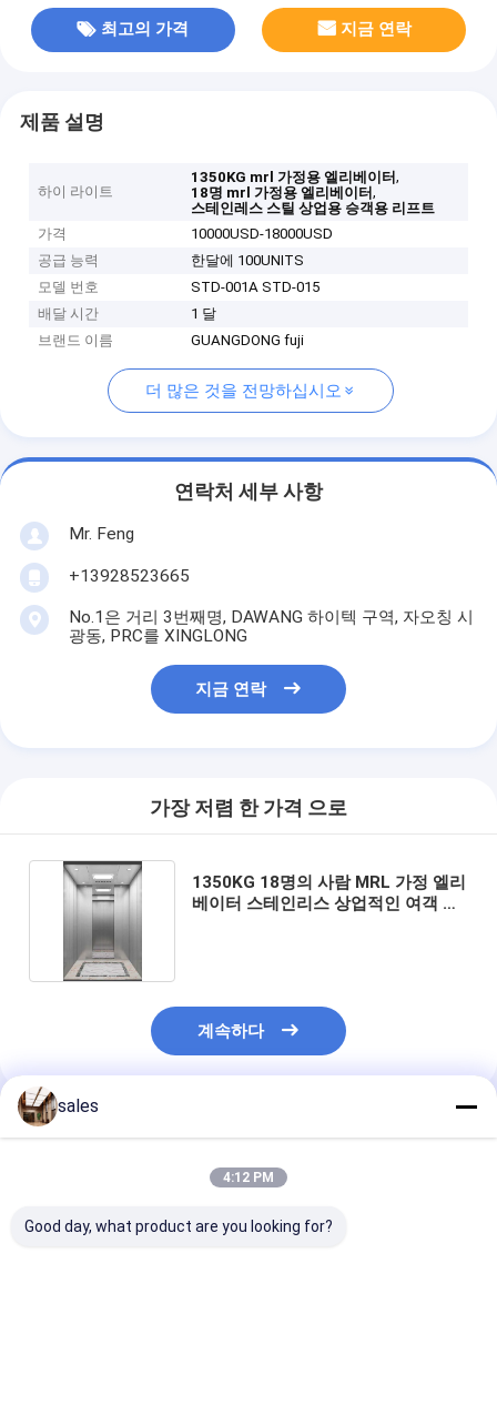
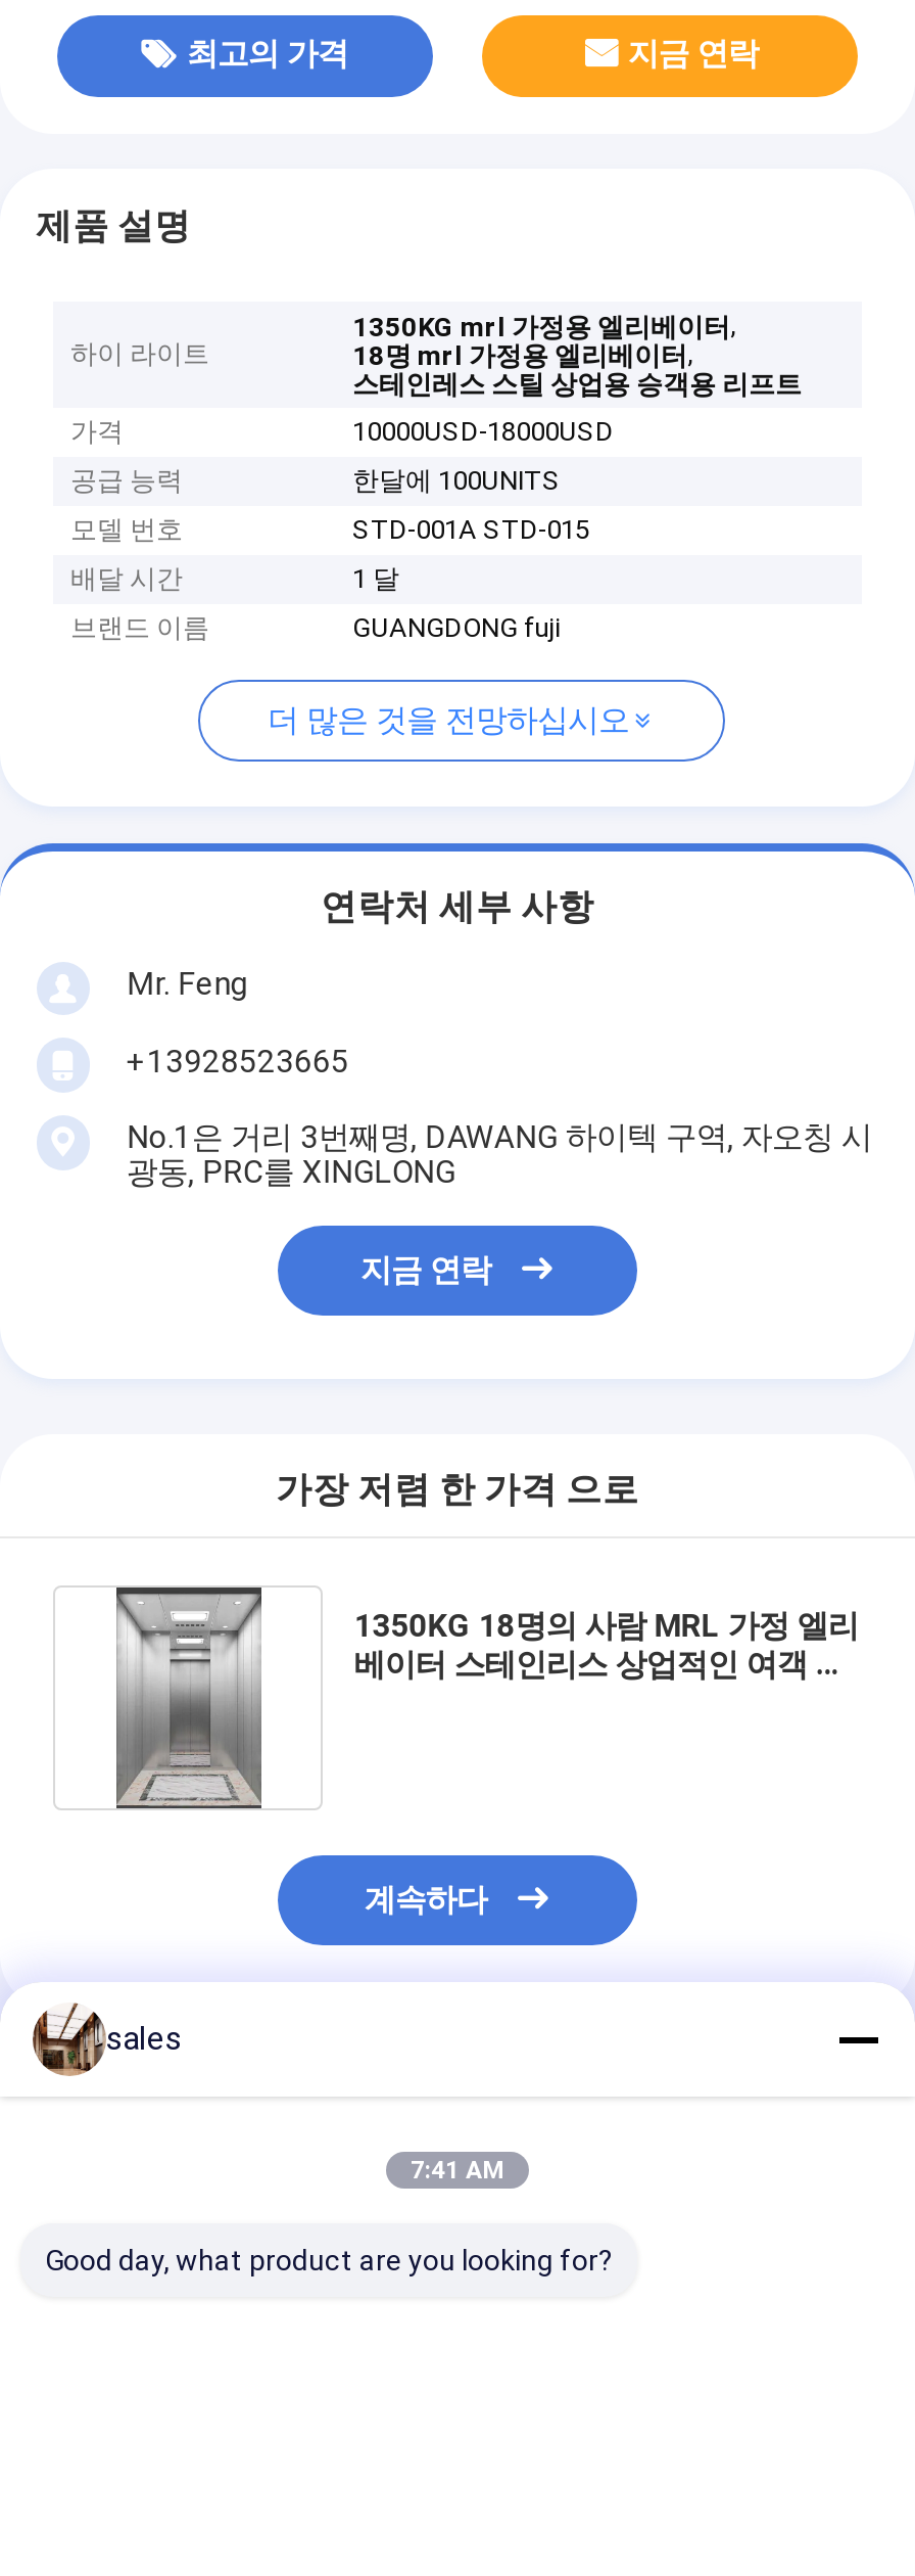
- 4:12 PM
+ 7:41 AM
